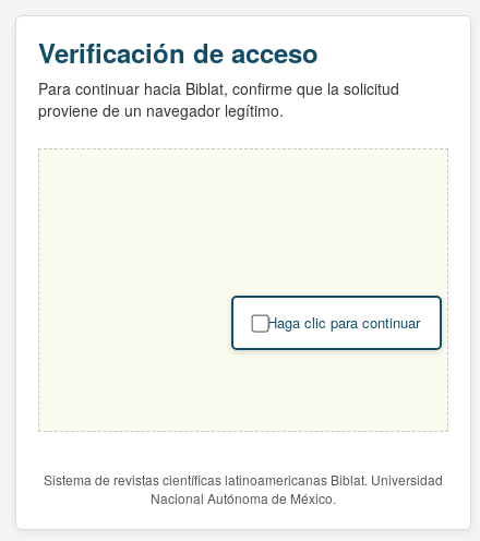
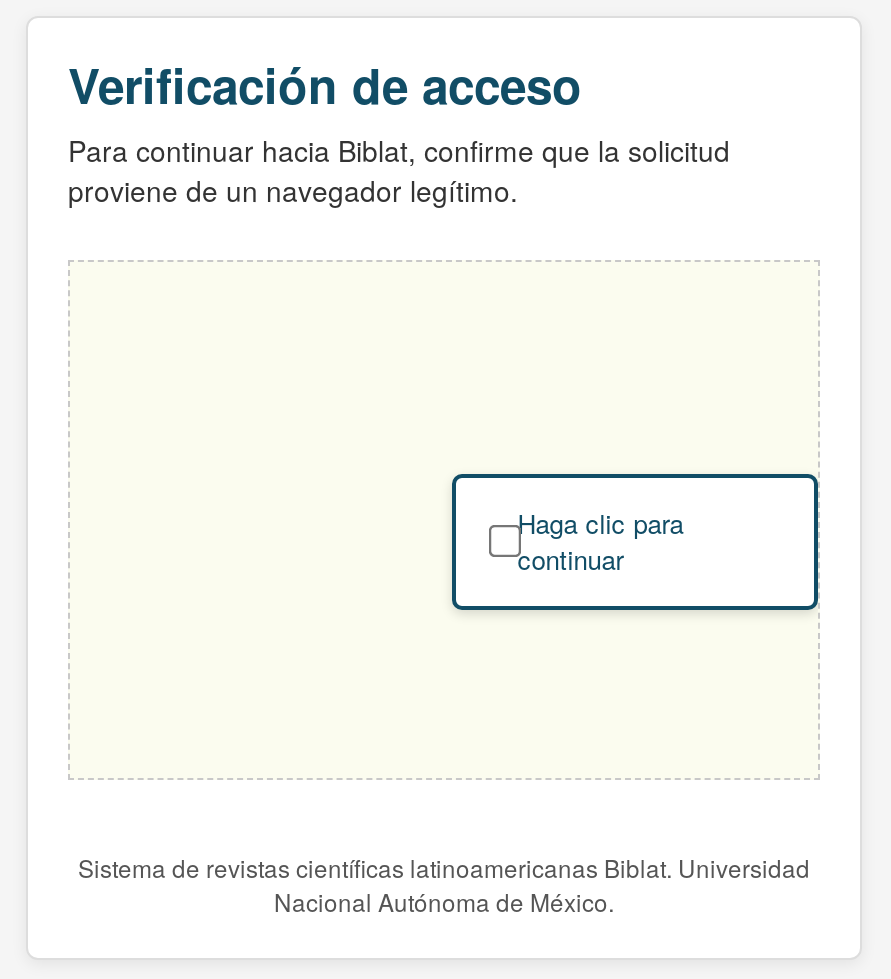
- [image]
+ [image]
